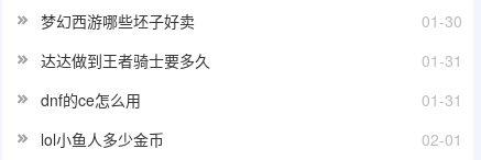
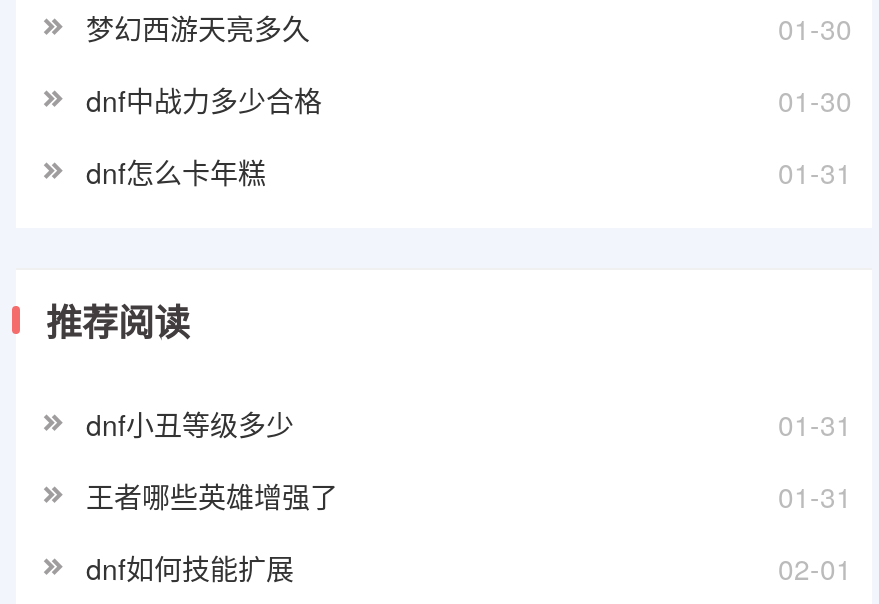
- 梦幻西游哪些坯子好卖
+ 梦幻西游天亮多久
+ 01-30
+ dnf中战力多少合格

- 达达做到王者骑士要多久
+ dnf怎么卡年糕
+ 推荐阅读

- dnf的ce怎么用
+ dnf小丑等级多少
+ 01-31
+ 王者哪些英雄增强了

- lol小鱼人多少金币
+ dnf如何技能扩展
